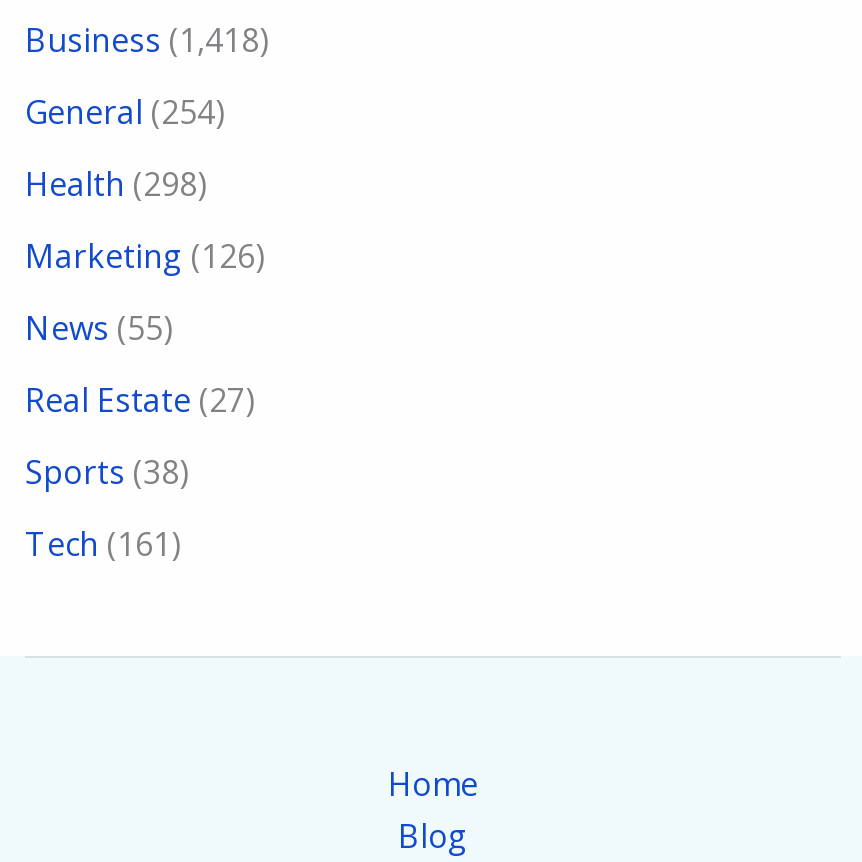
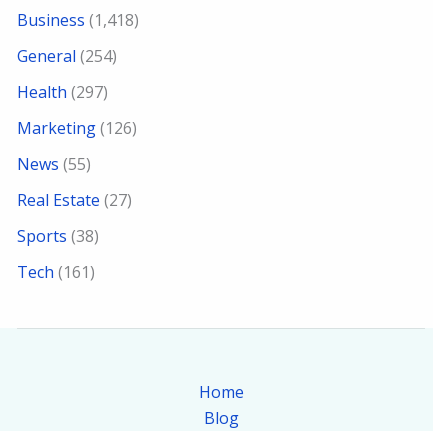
- Health (298)
+ Health (297)
